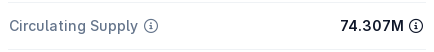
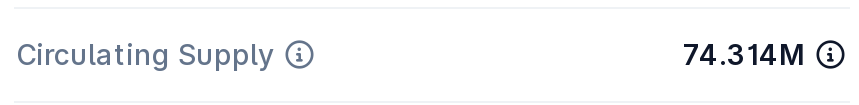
- 74.307M
+ 74.314M
